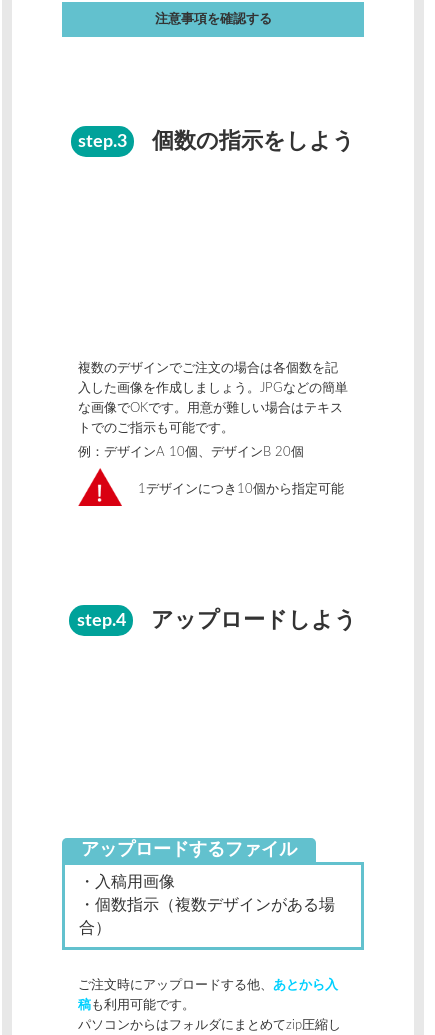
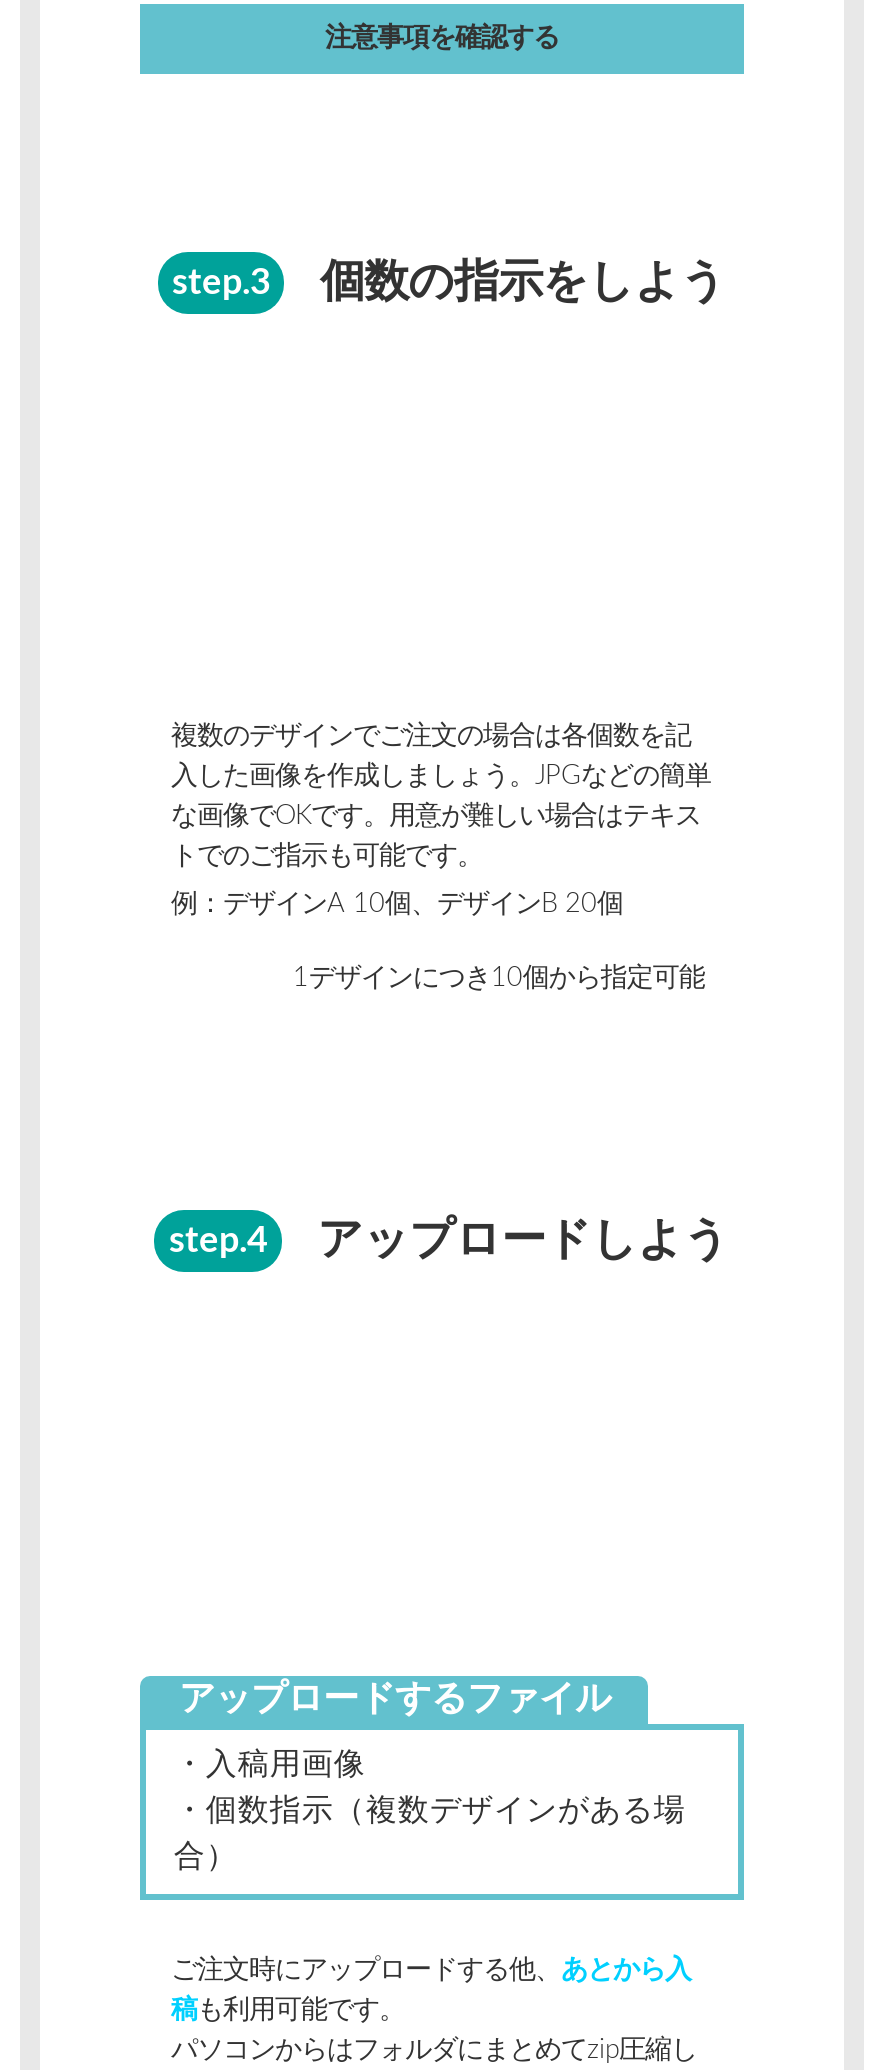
- [image]
